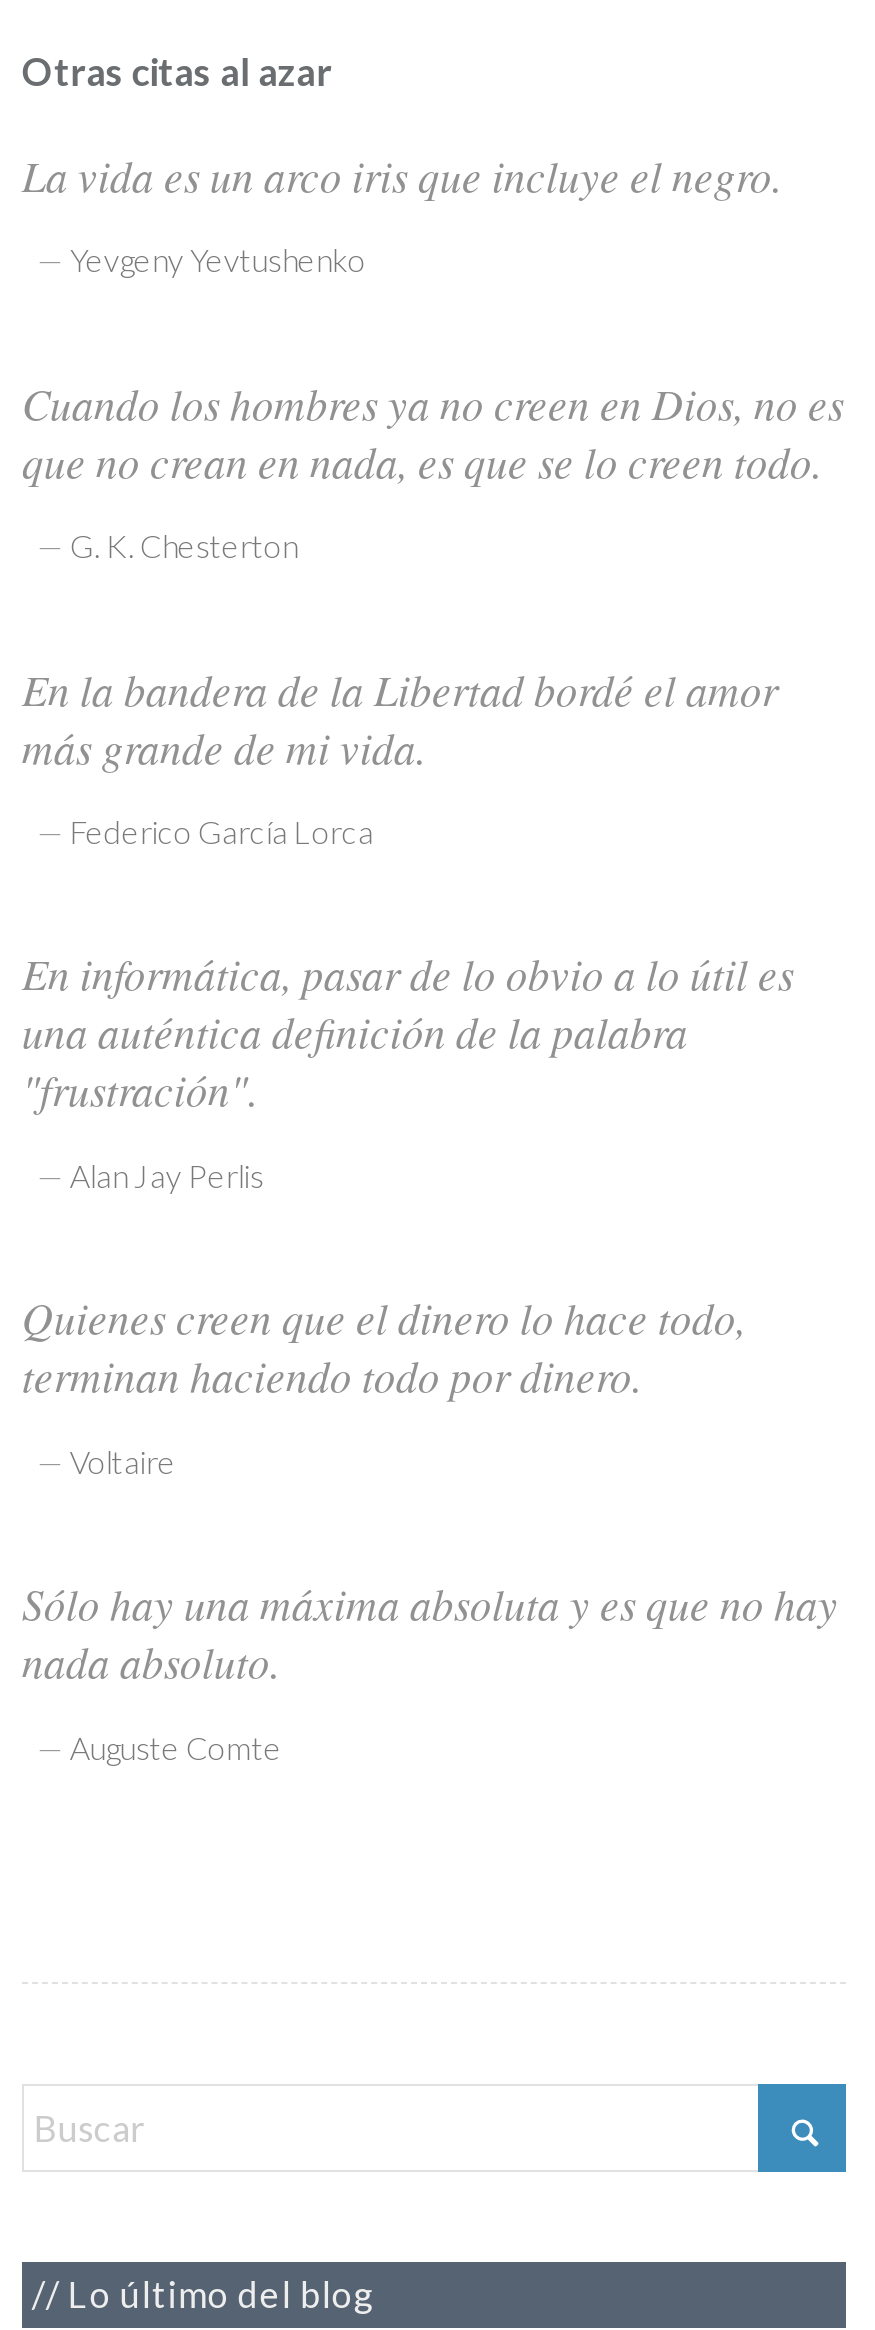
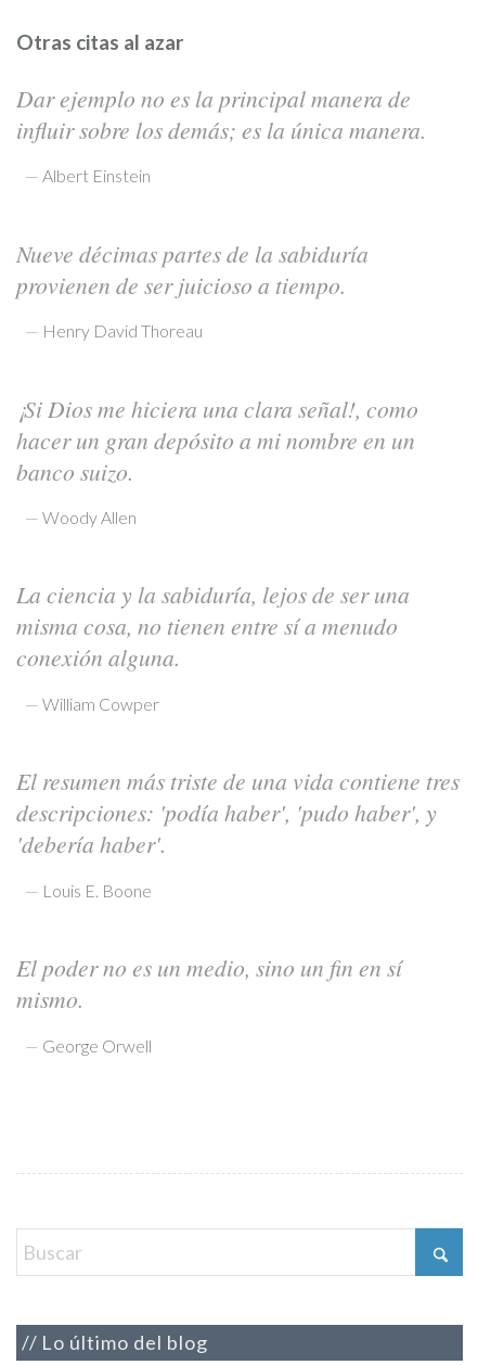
- La vida es un arco iris que incluye el negro.
+ Dar ejemplo no es la principal manera de
+ influir sobre los demás; es la única manera.

- — Yevgeny Yevtushenko
+ — Albert Einstein

- Cuando los hombres ya no creen en Dios, no es
- que no crean en nada, es que se lo creen todo.
+ Nueve décimas partes de la sabiduría
+ provienen de ser juicioso a tiempo.

- — G. K. Chesterton
+ — Henry David Thoreau

- En la bandera de la Libertad bordé el amor
- más grande de mi vida.
+ ¡Si Dios me hiciera una clara señal!, como
+ hacer un gran depósito a mi nombre en un
+ banco suizo.

- — Federico García Lorca
+ — Woody Allen

- En informática, pasar de lo obvio a lo útil es
- una auténtica definición de la palabra
- "frustración".
+ La ciencia y la sabiduría, lejos de ser una
+ misma cosa, no tienen entre sí a menudo
+ conexión alguna.

- — Alan Jay Perlis
+ — William Cowper

- Quienes creen que el dinero lo hace todo,
- terminan haciendo todo por dinero.
+ El resumen más triste de una vida contiene tres
+ descripciones: ' podía haber', ' pudo haber', y
+ 'debería haber'.

- — Voltaire
+ — Louis E. Boone

- Sólo hay una máxima absoluta y es que no hay
- nada absoluto.
+ El poder no es un medio, sino un fin en sí
+ mismo.

- — Auguste Comte
+ — George Orwell
